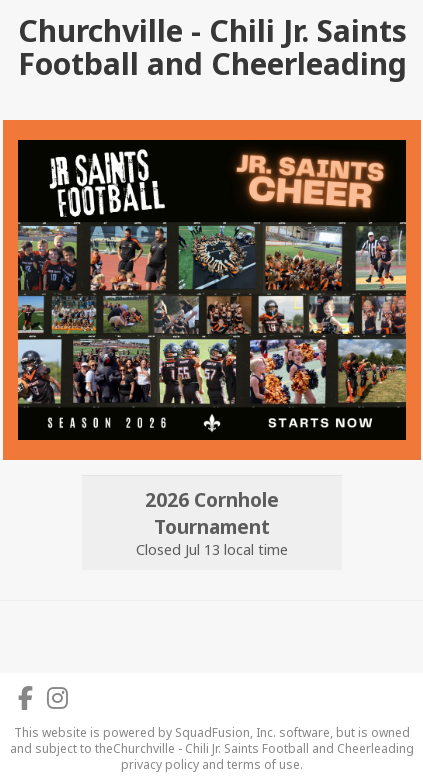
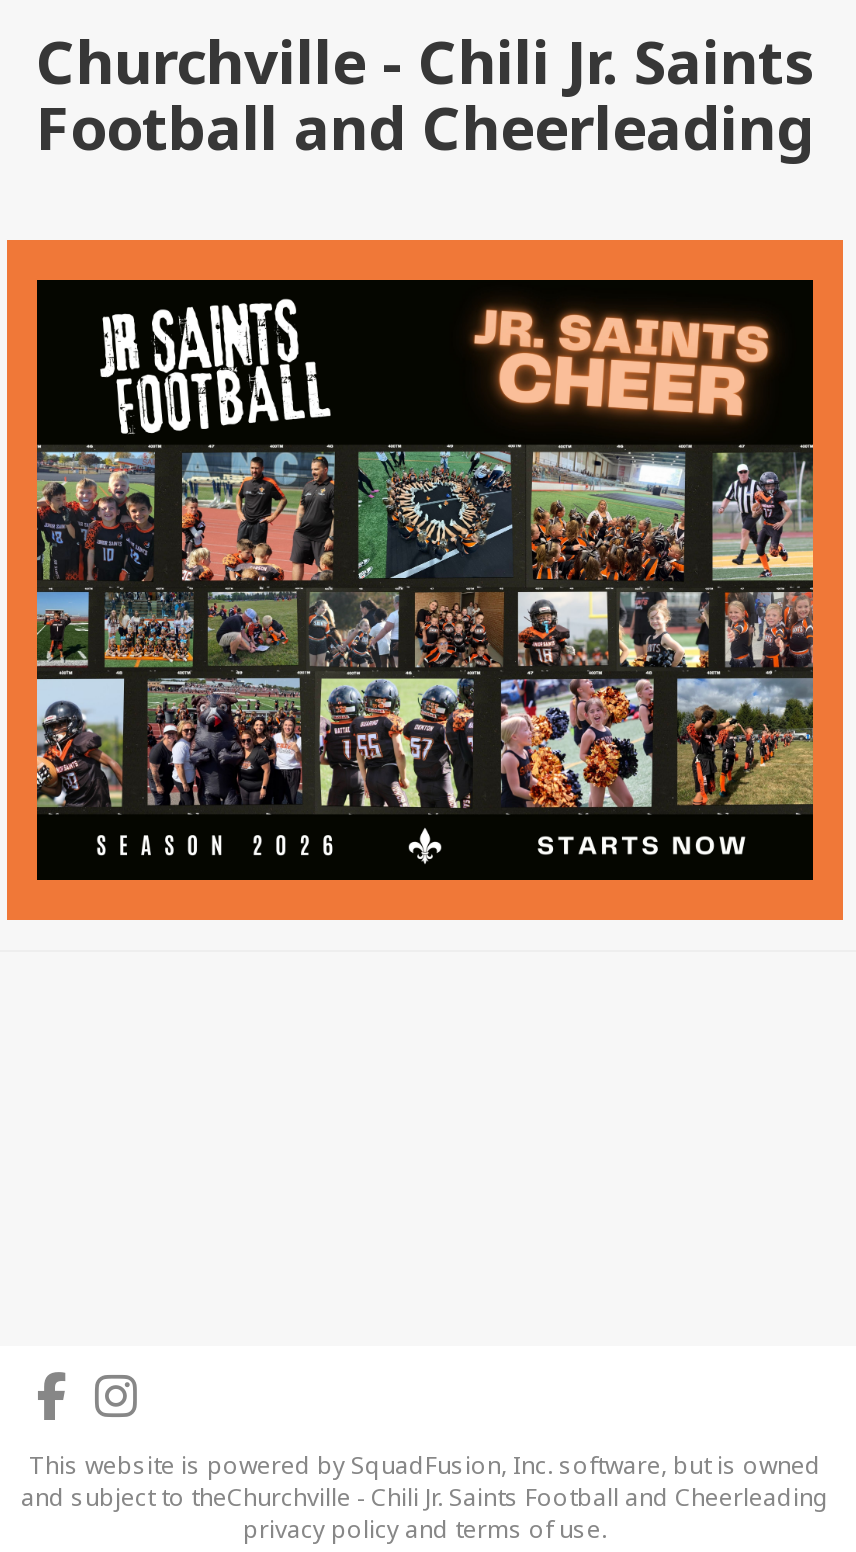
- 2026 Cornhole
- Tournament
- Closed Jul 13 local time
